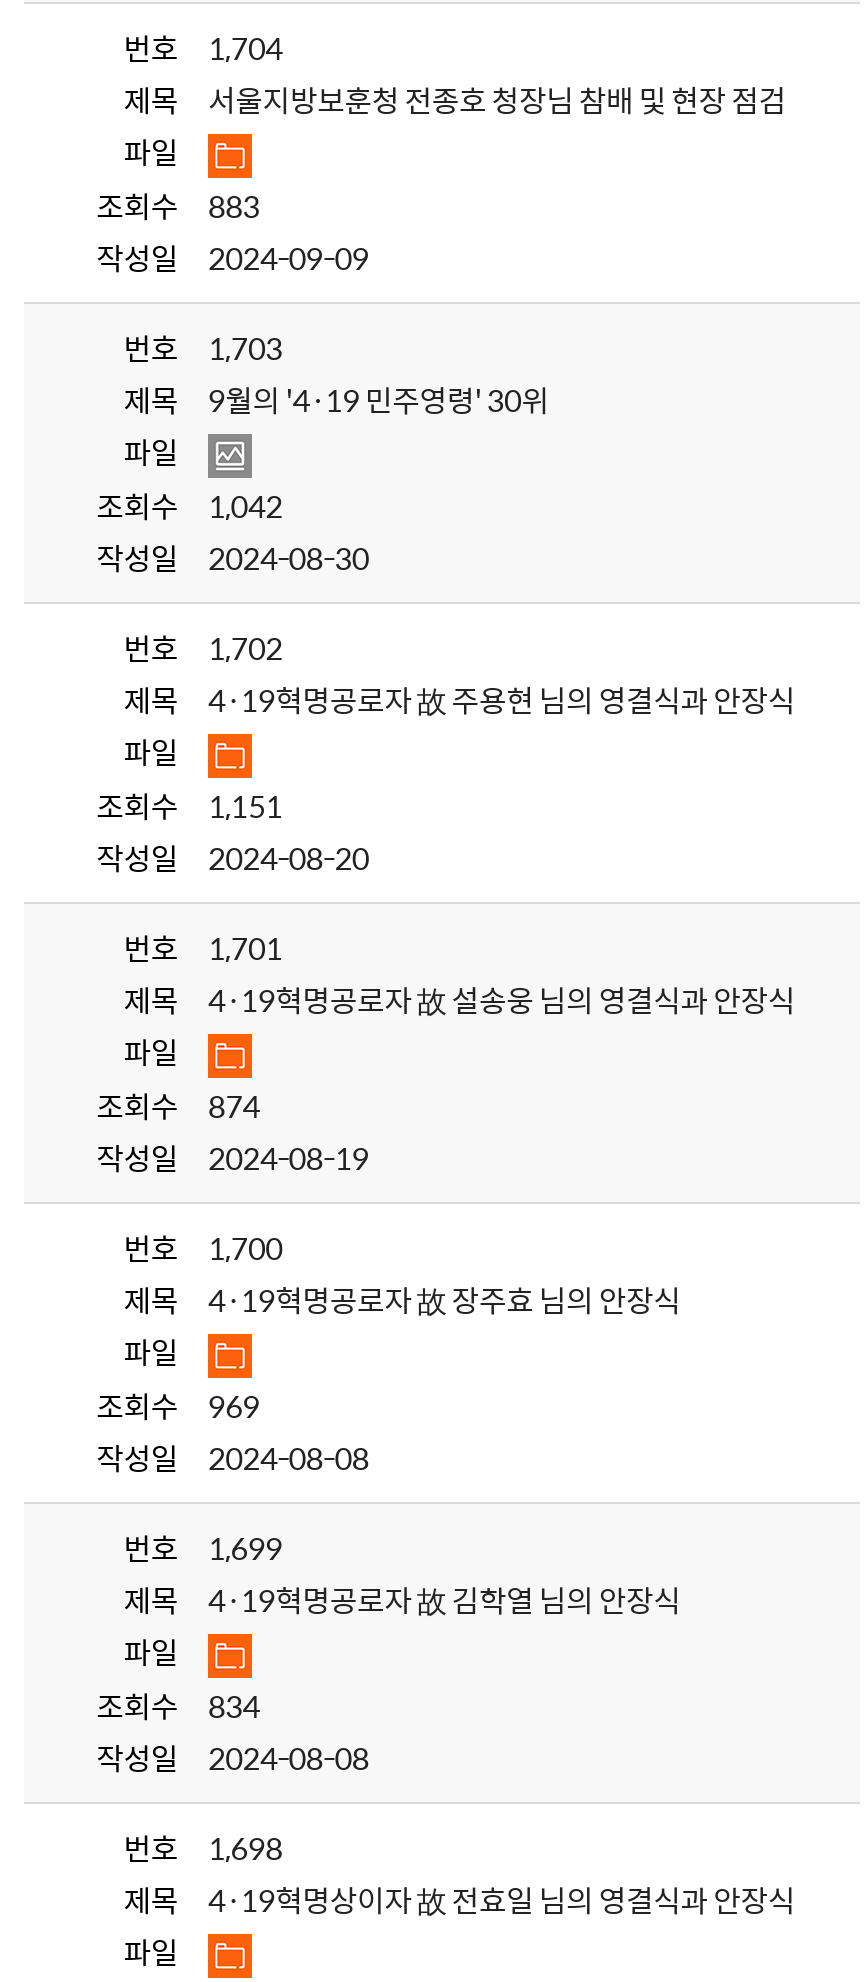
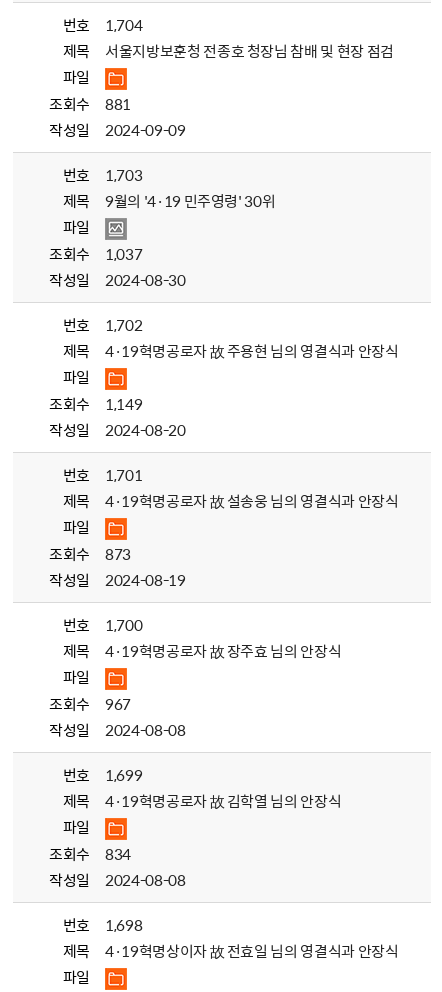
- 조회수 883
+ 조회수 881

- 조회수 1,042
+ 조회수 1,037

- 조회수 1,151
+ 조회수 1,149

- 조회수 874
+ 조회수 873

- 조회수 969
+ 조회수 967
